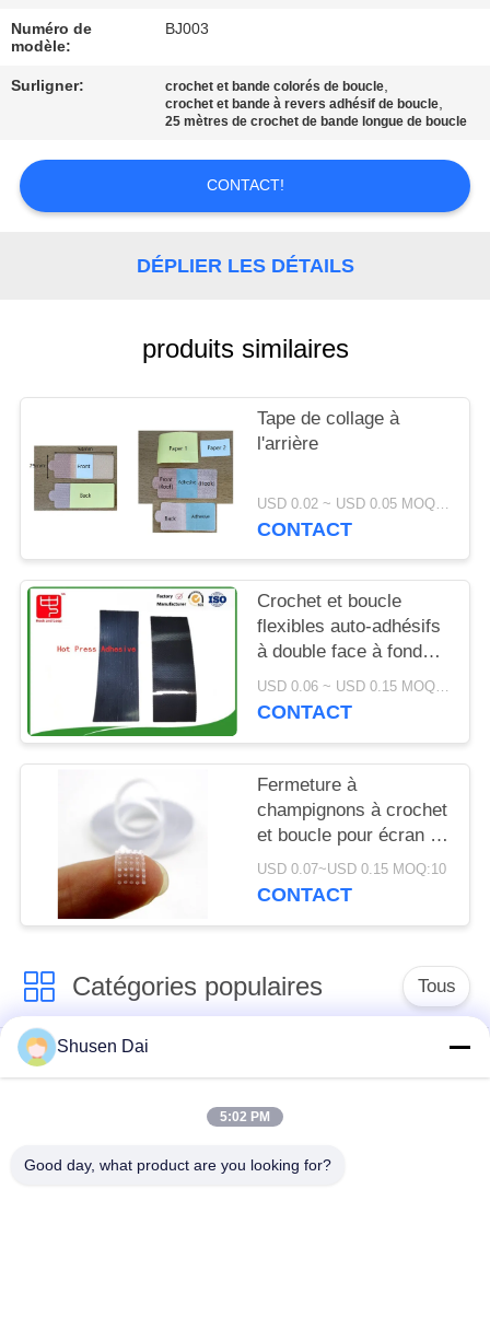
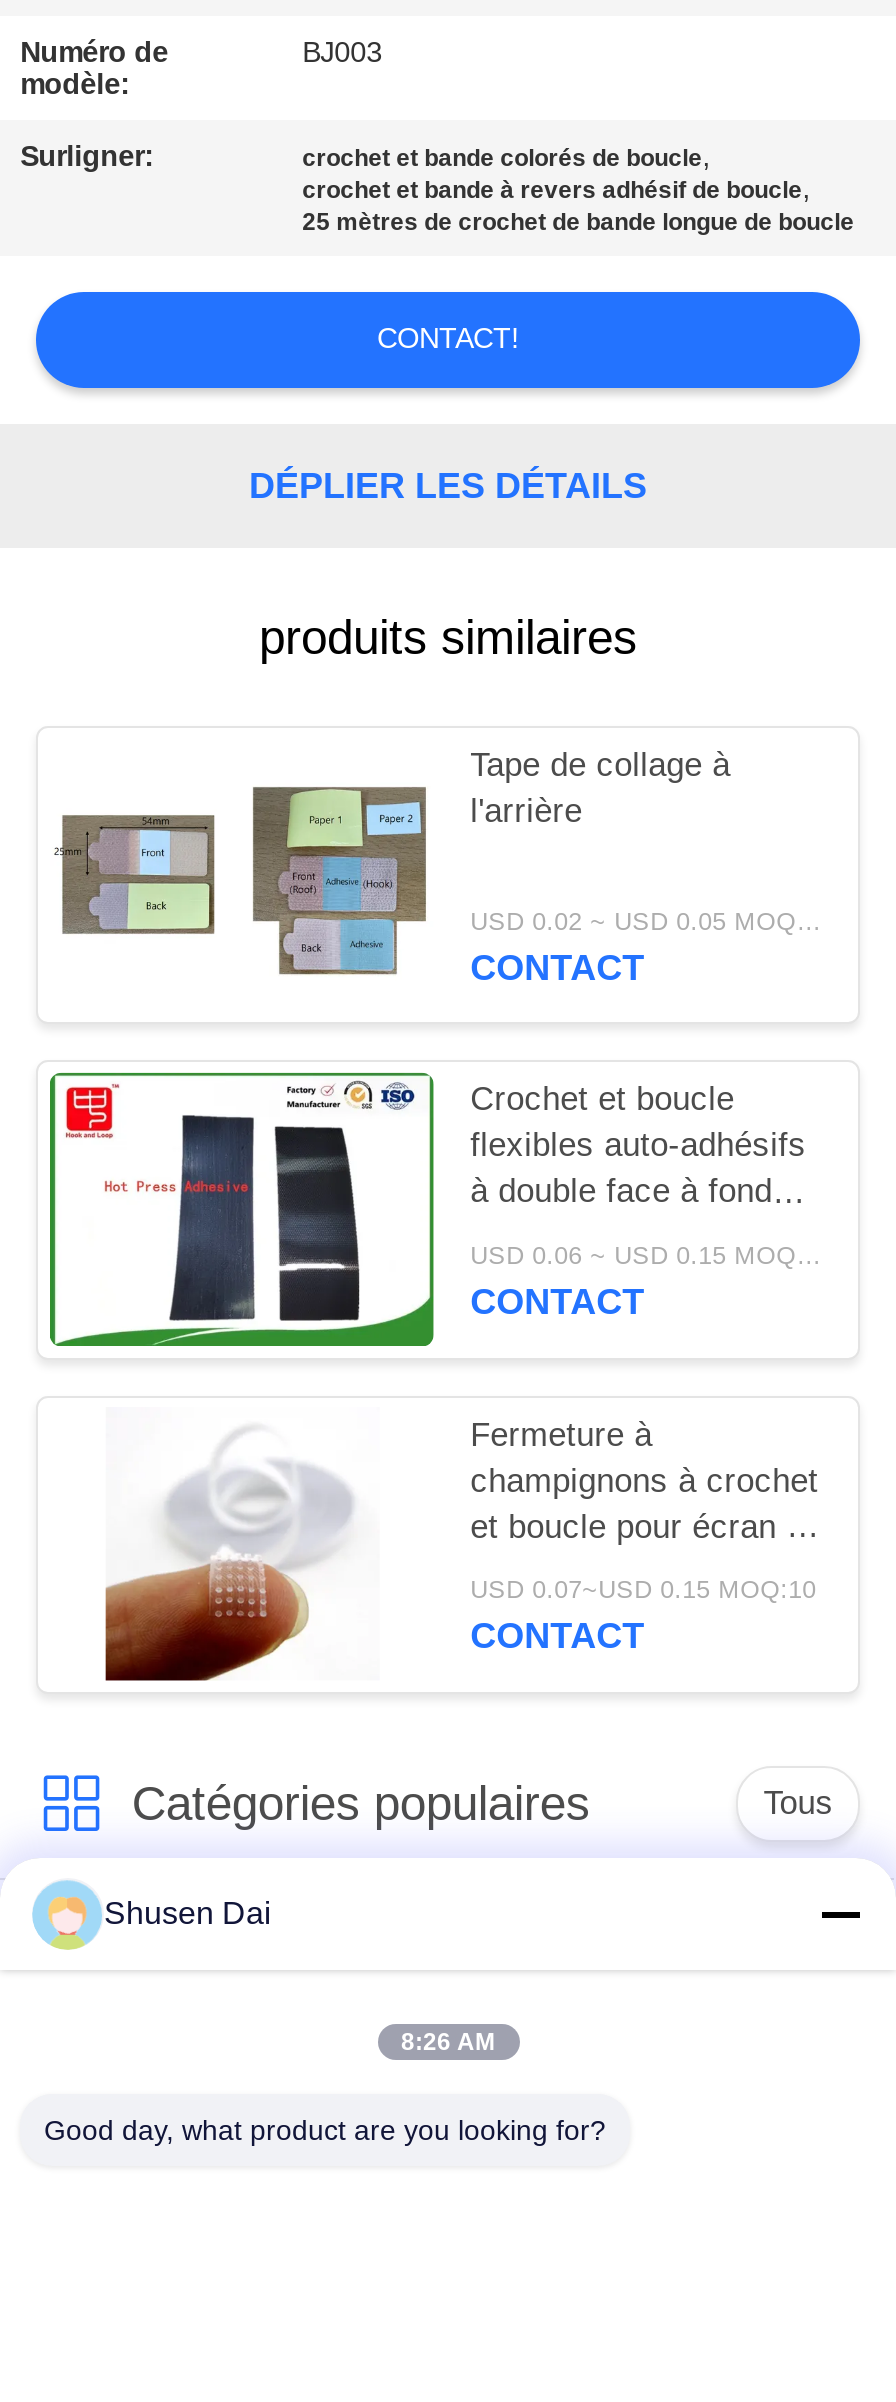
- 5:02 PM
+ 8:26 AM
